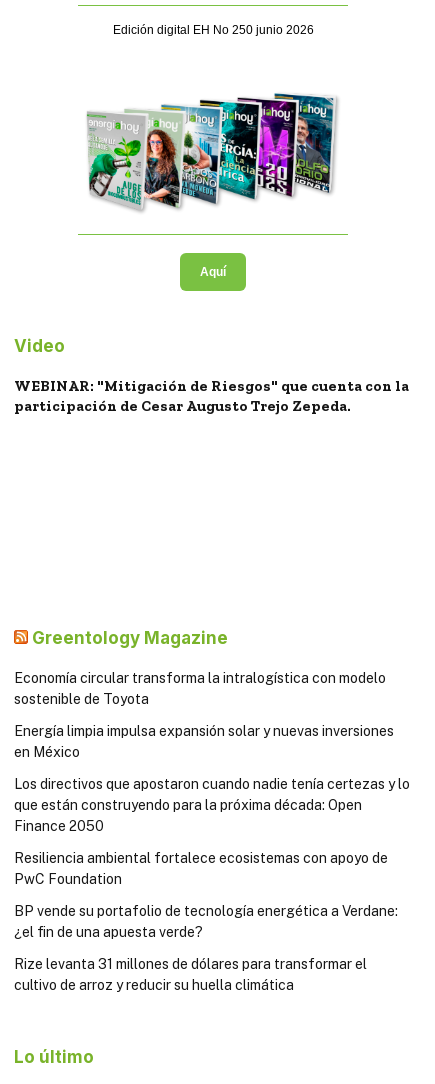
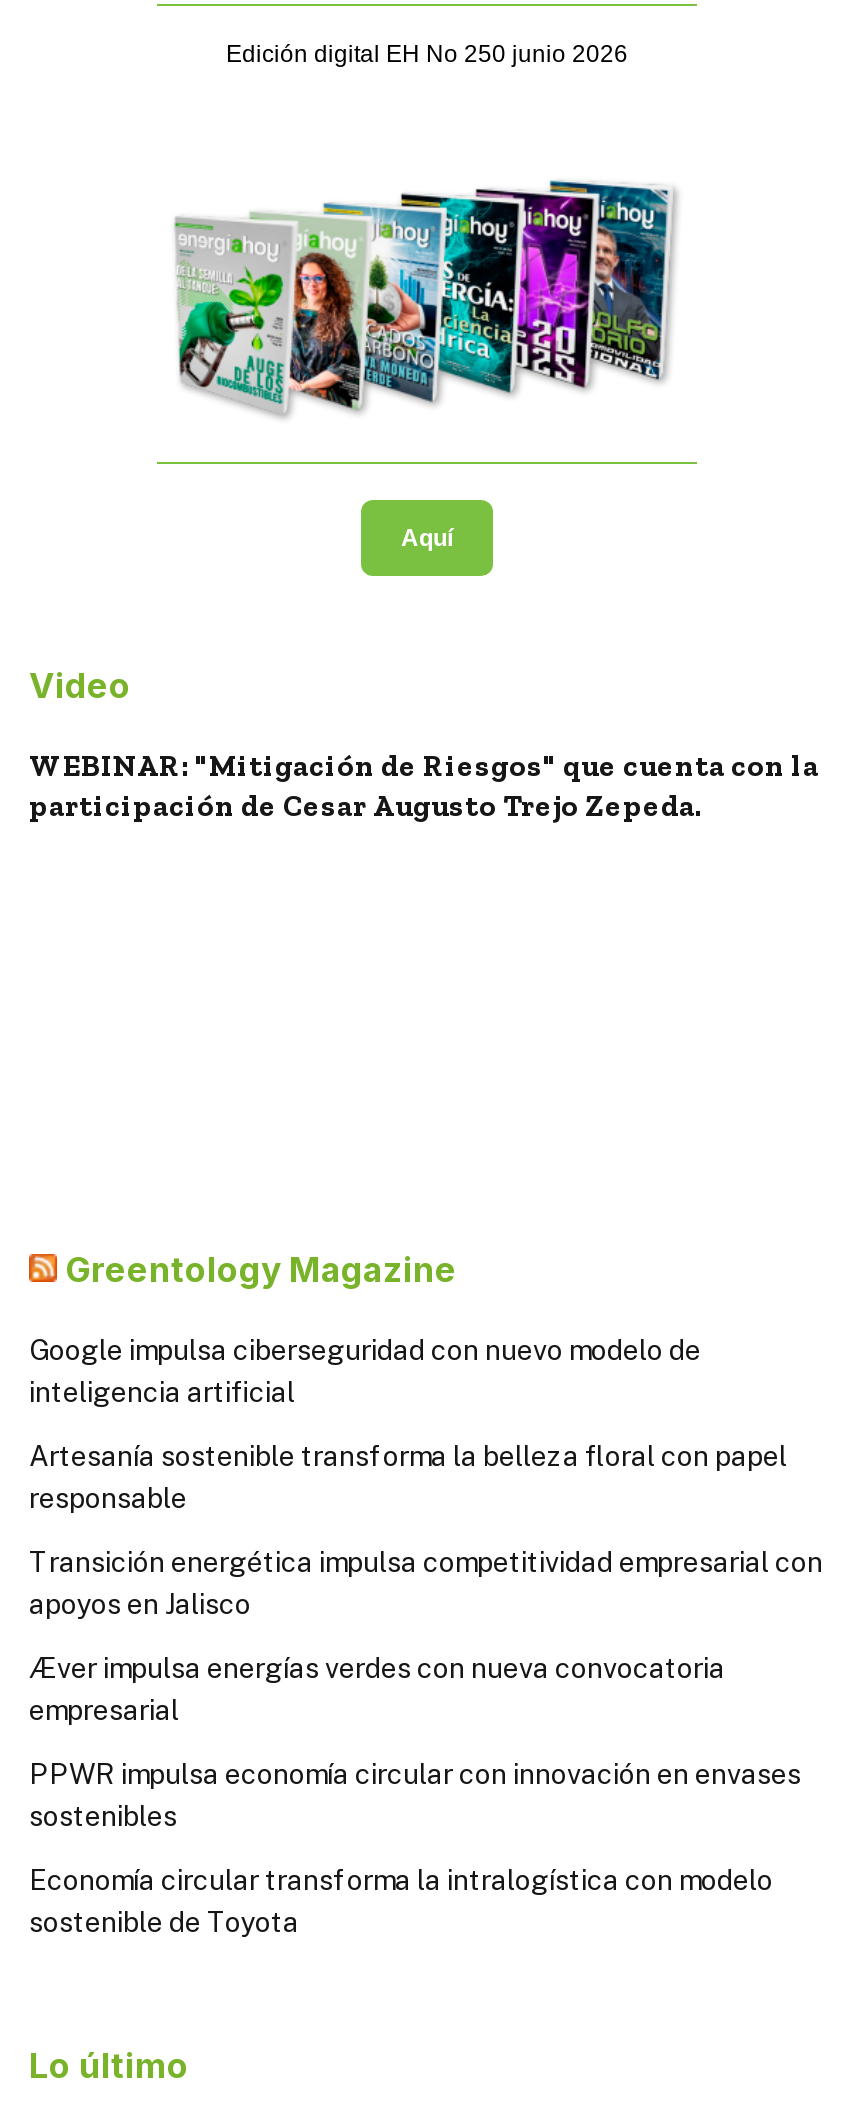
+ Google impulsa ciberseguridad con nuevo modelo de
+ inteligencia artificial
+ Artesanía sostenible transforma la belleza floral con papel
+ responsable
+ Transición energética impulsa competitividad empresarial con
+ apoyos en Jalisco
+ Æver impulsa energías verdes con nueva convocatoria
+ empresarial
+ PPWR impulsa economía circular con innovación en envases
+ sostenibles

moved down: Economía circular transforma la intralogística con modelo | sostenible de Toyota

- Energía limpia impulsa expansión solar y nuevas inversiones
- en México
- Los directivos que apostaron cuando nadie tenía certezas y lo
- que están construyendo para la próxima década: Open
- Finance 2050
- Resiliencia ambiental fortalece ecosistemas con apoyo de
- PwC Foundation
- BP vende su portafolio de tecnología energética a Verdane:
- ¿el fin de una apuesta verde?
- Rize levanta 31 millones de dólares para transformar el
- cultivo de arroz y reducir su huella climática
